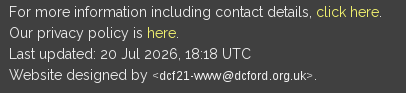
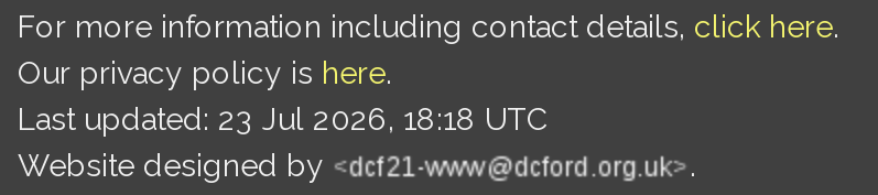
- Last updated: 20 Jul 2026, 18:18 UTC
+ Last updated: 23 Jul 2026, 18:18 UTC
